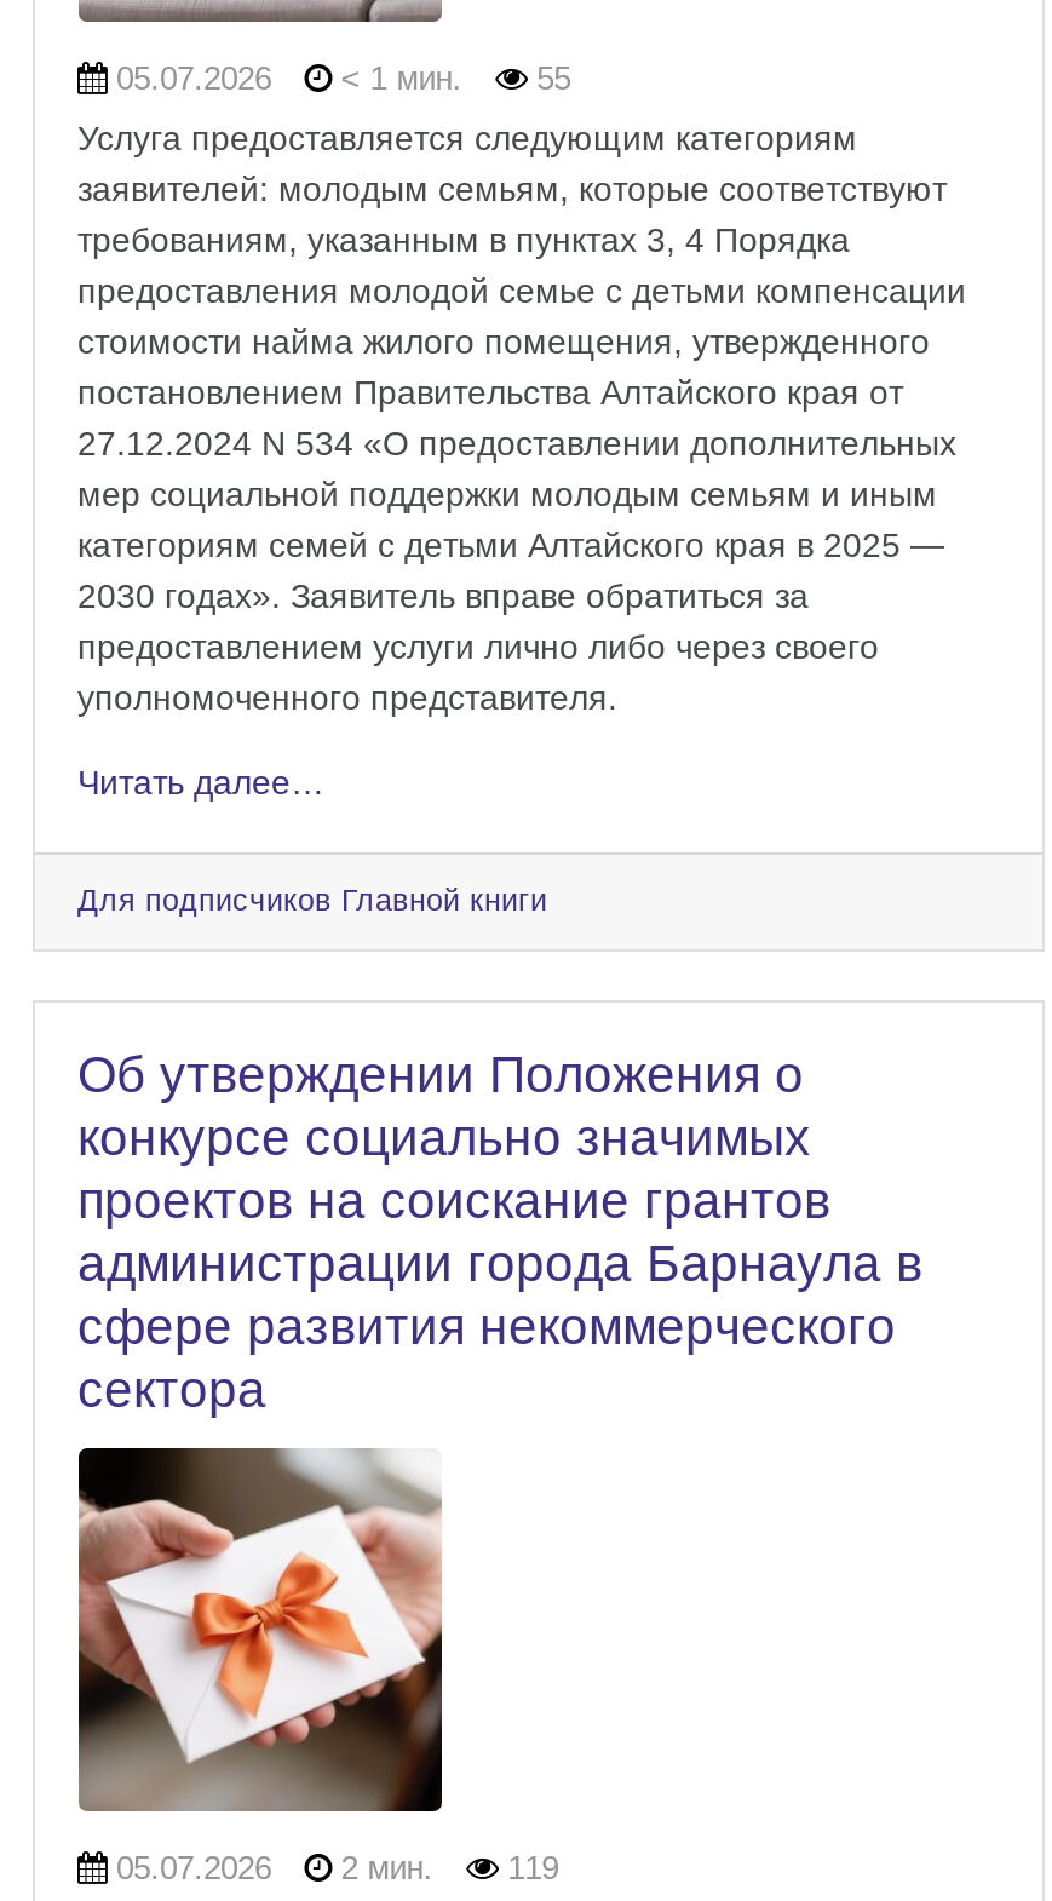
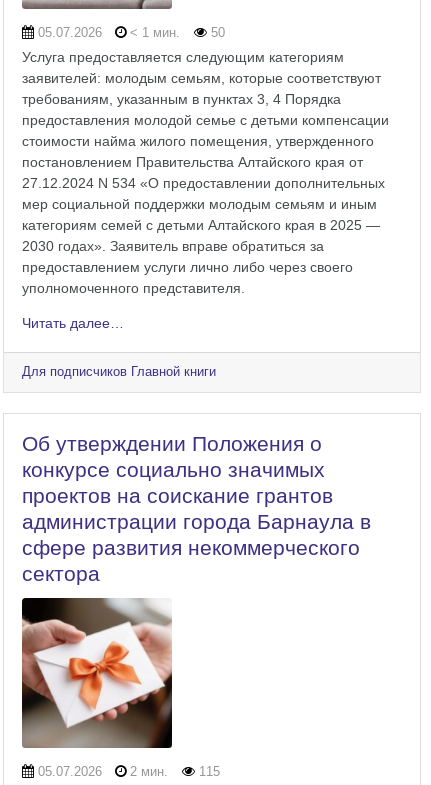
- 05.07.2026 < 1 мин. 55
+ 05.07.2026 < 1 мин. 50

- 05.07.2026 2 мин. 119
+ 05.07.2026 2 мин. 115
